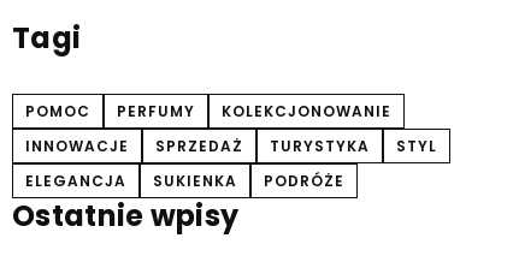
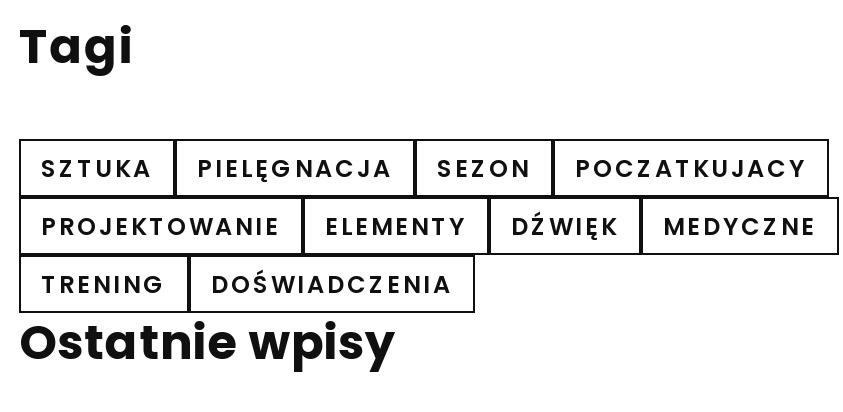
- POMOC
- PERFUMY
- KOLEKCJONOWANIE
+ SZTUKA
+ PIELĘGNACJA
+ SEZON
+ POCZATKUJACY

- INNOWACJE
- SPRZEDAŻ
- TURYSTYKA
- STYL
+ PROJEKTOWANIE
+ ELEMENTY
+ DŹWIĘK
+ MEDYCZNE

- ELEGANCJA
- SUKIENKA
- PODRÓŻE
+ TRENING
+ DOŚWIADCZENIA
